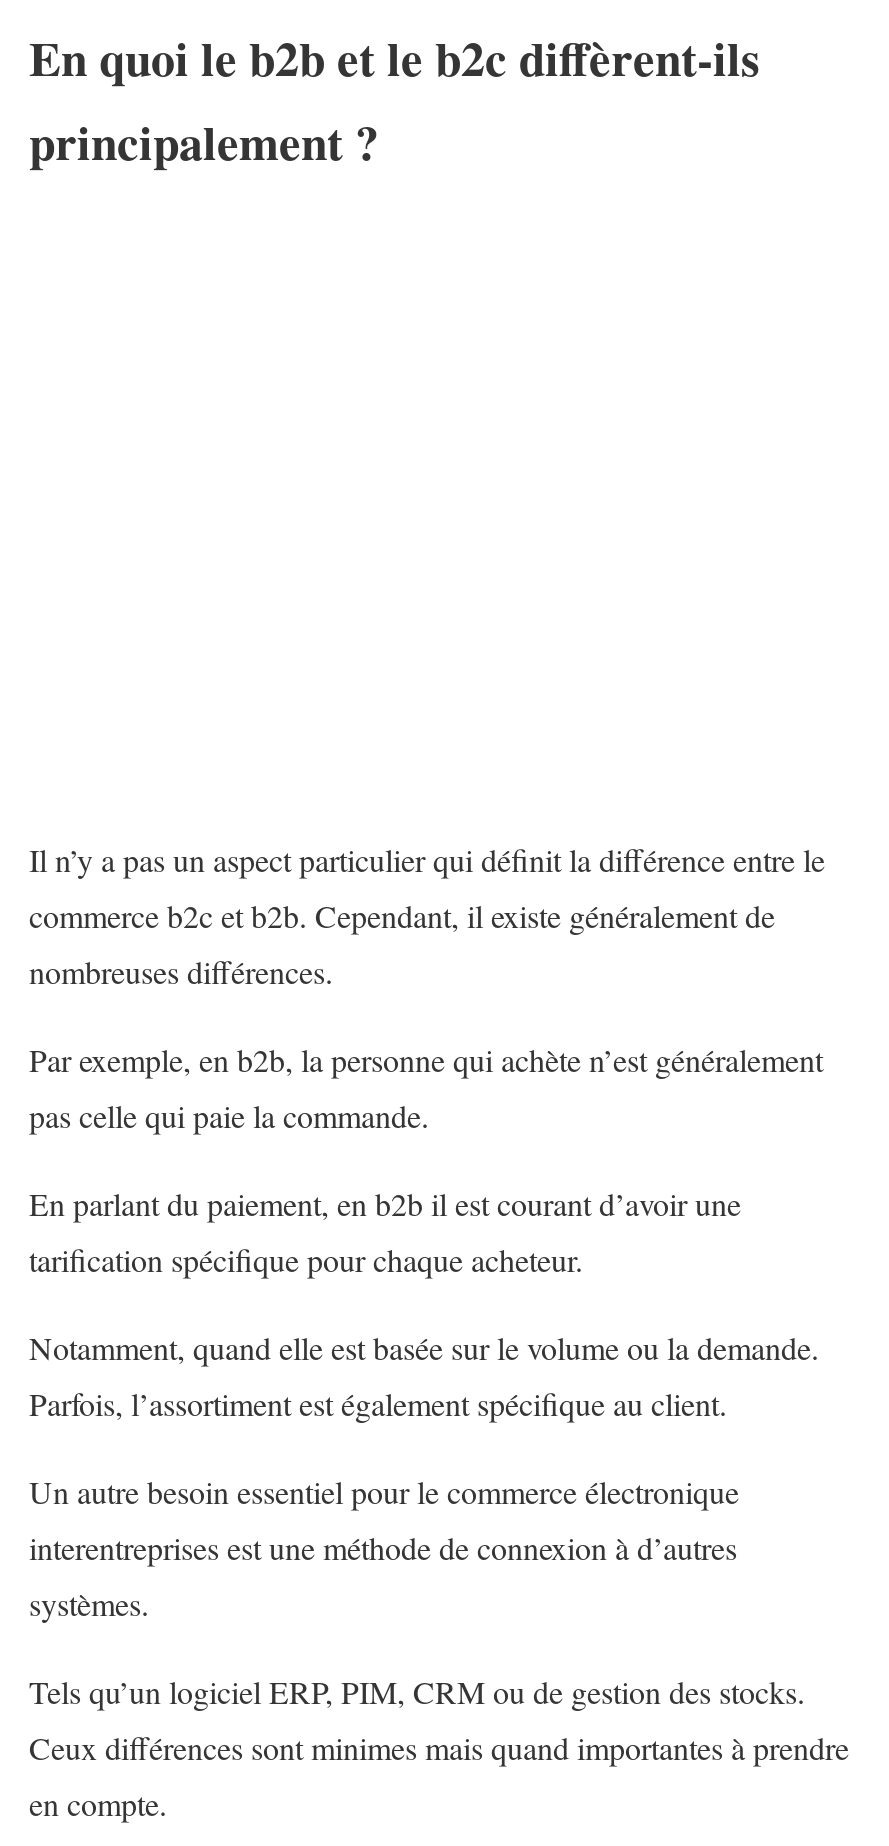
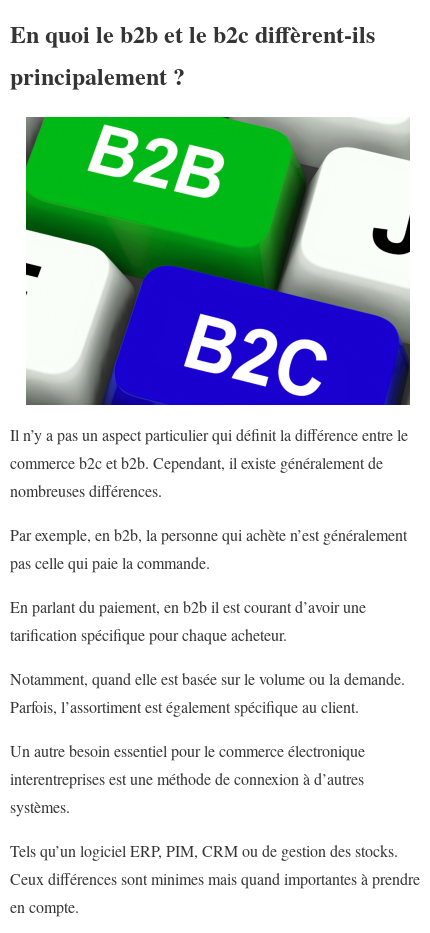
+ [image]
